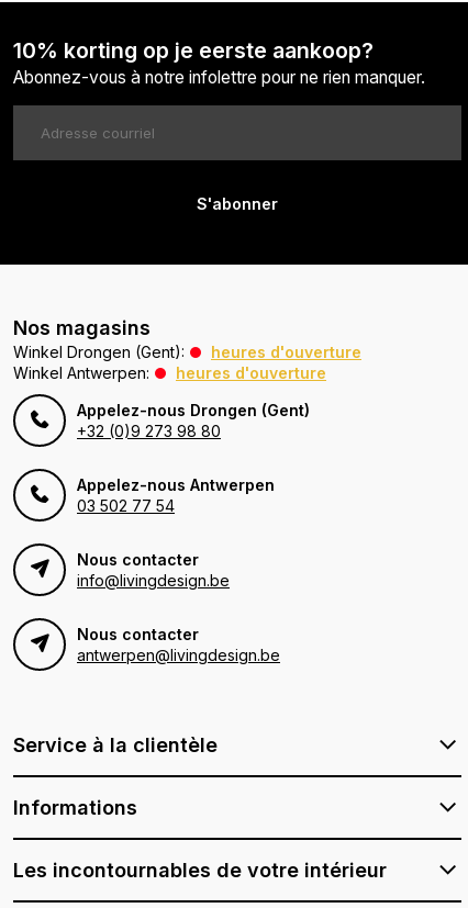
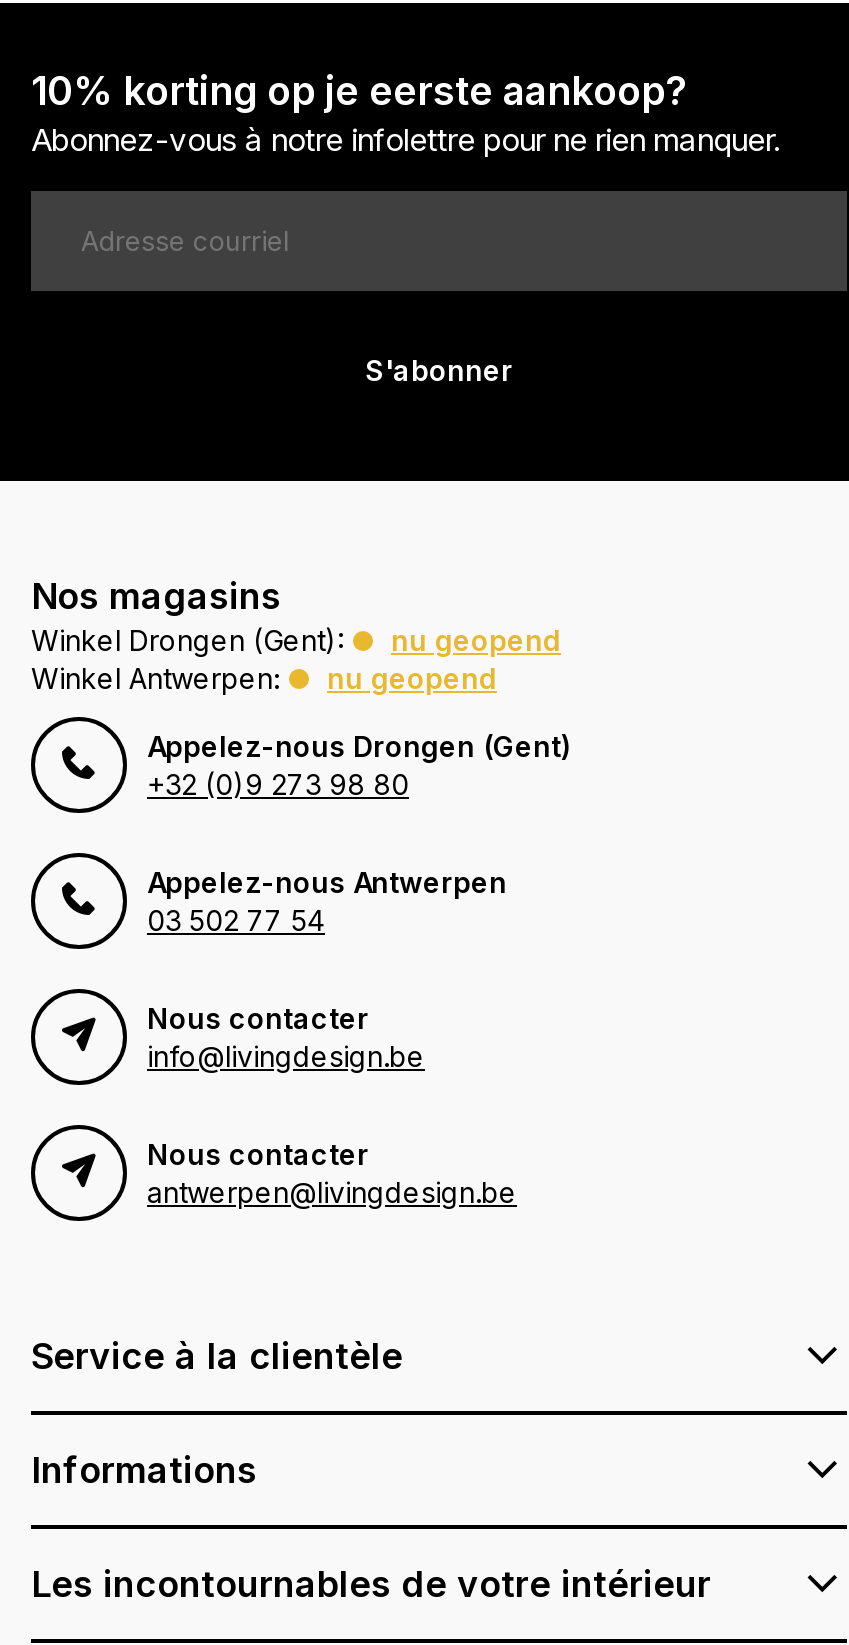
- heures d'ouverture
+ nu geopend

- heures d'ouverture
+ nu geopend
